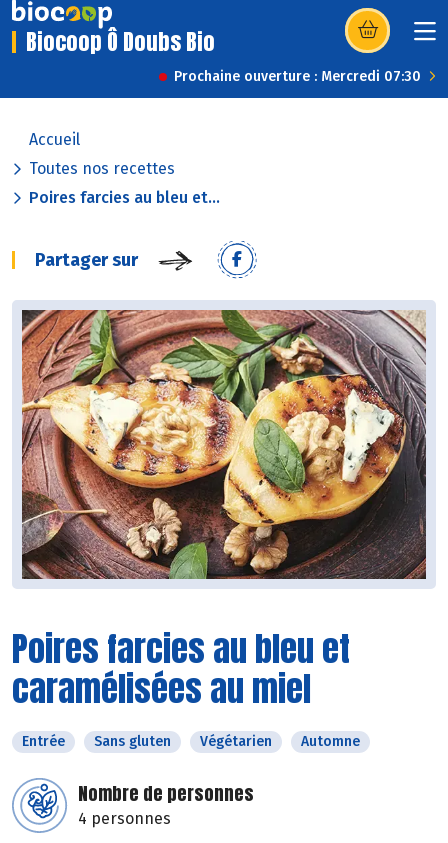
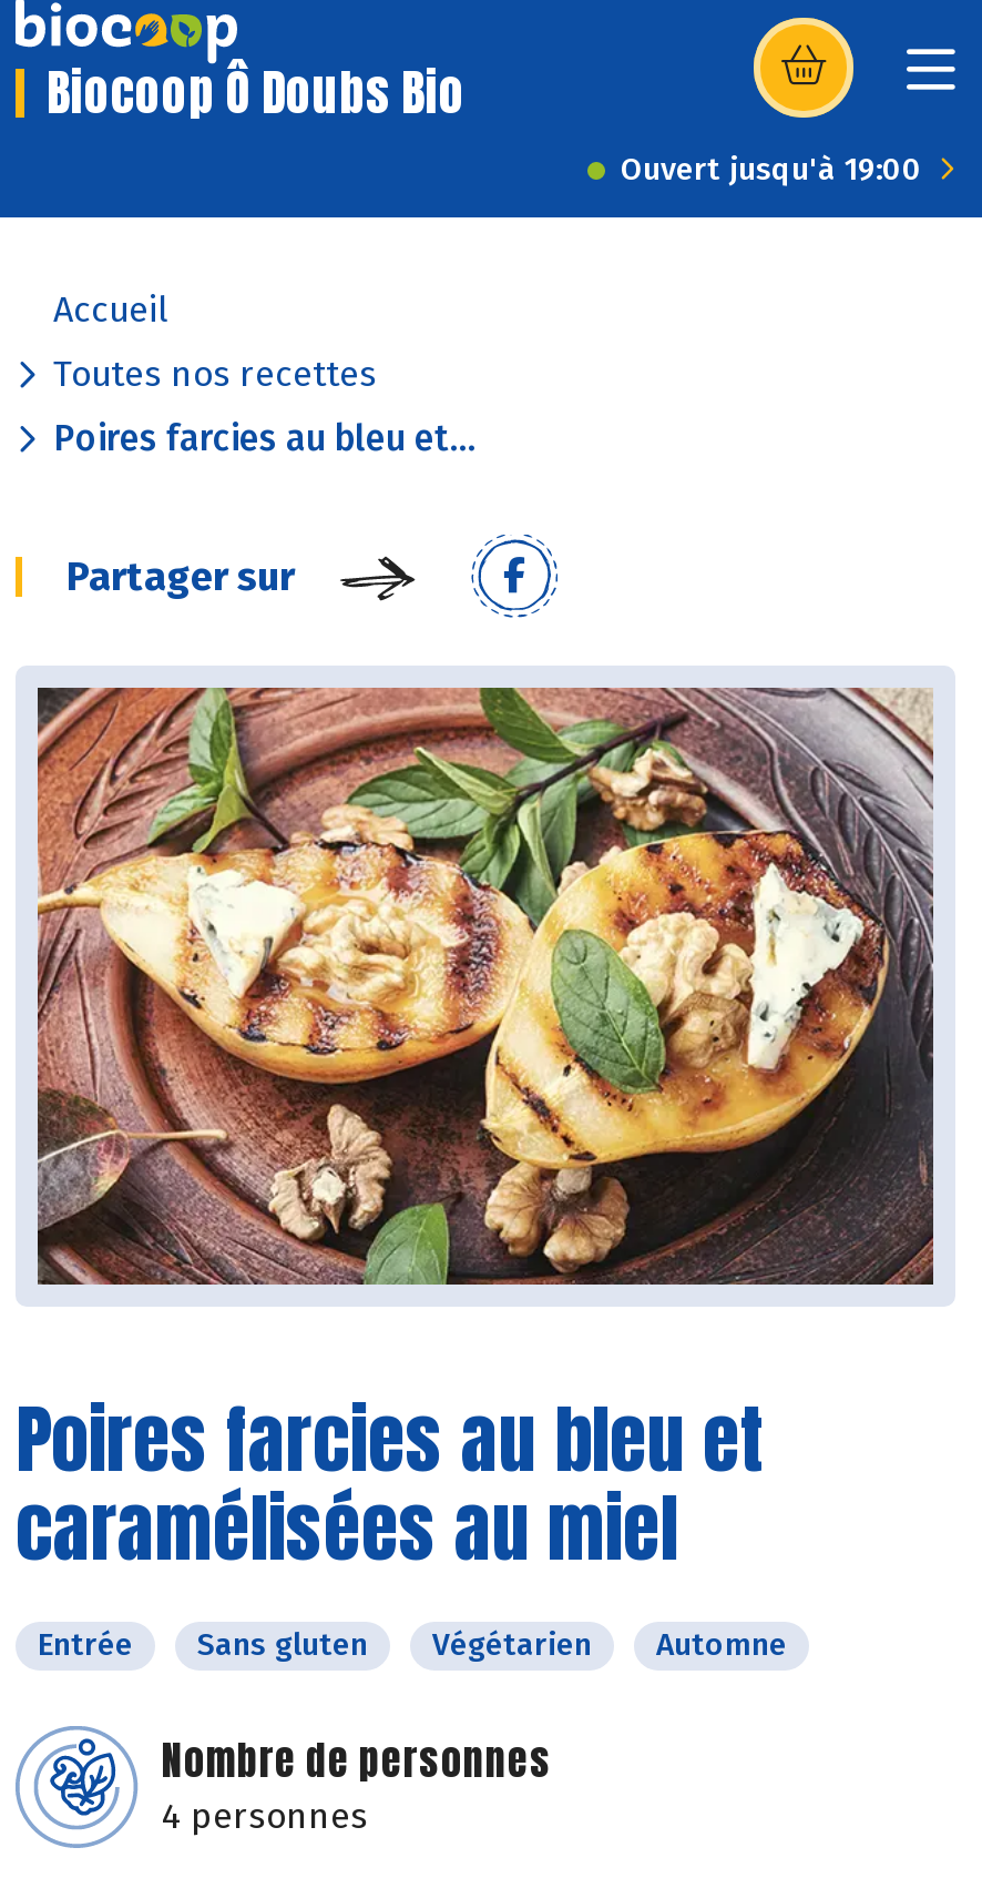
- Prochaine ouverture : Mercredi 07:30
+ Ouvert jusqu'à 19:00
